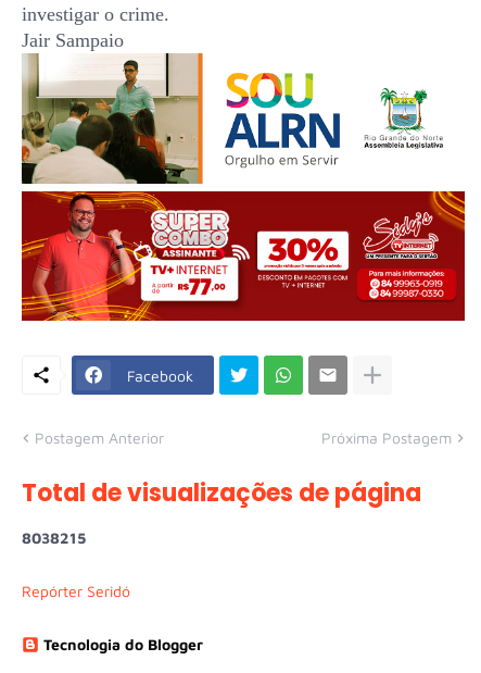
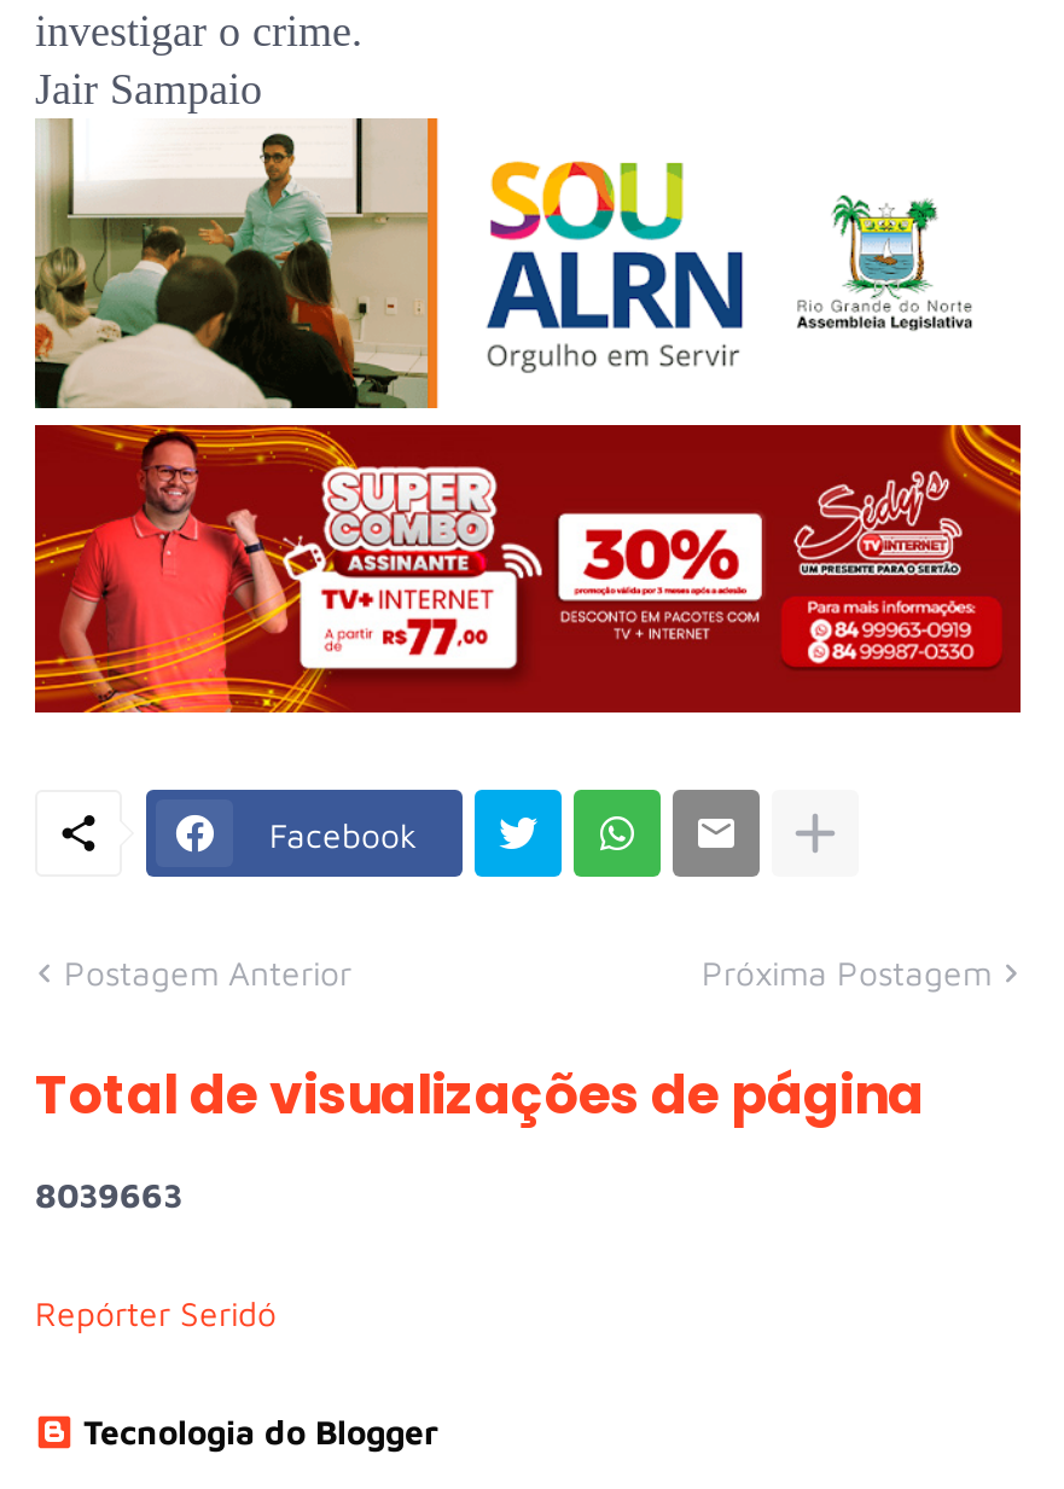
- 8038215
+ 8039663
